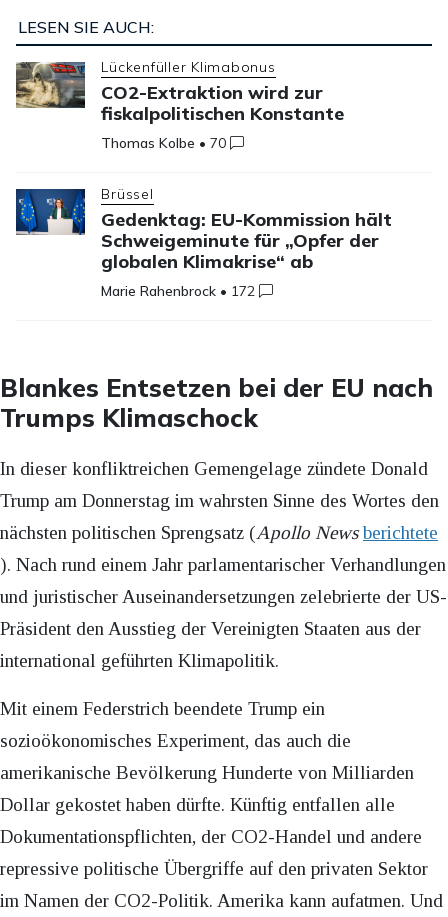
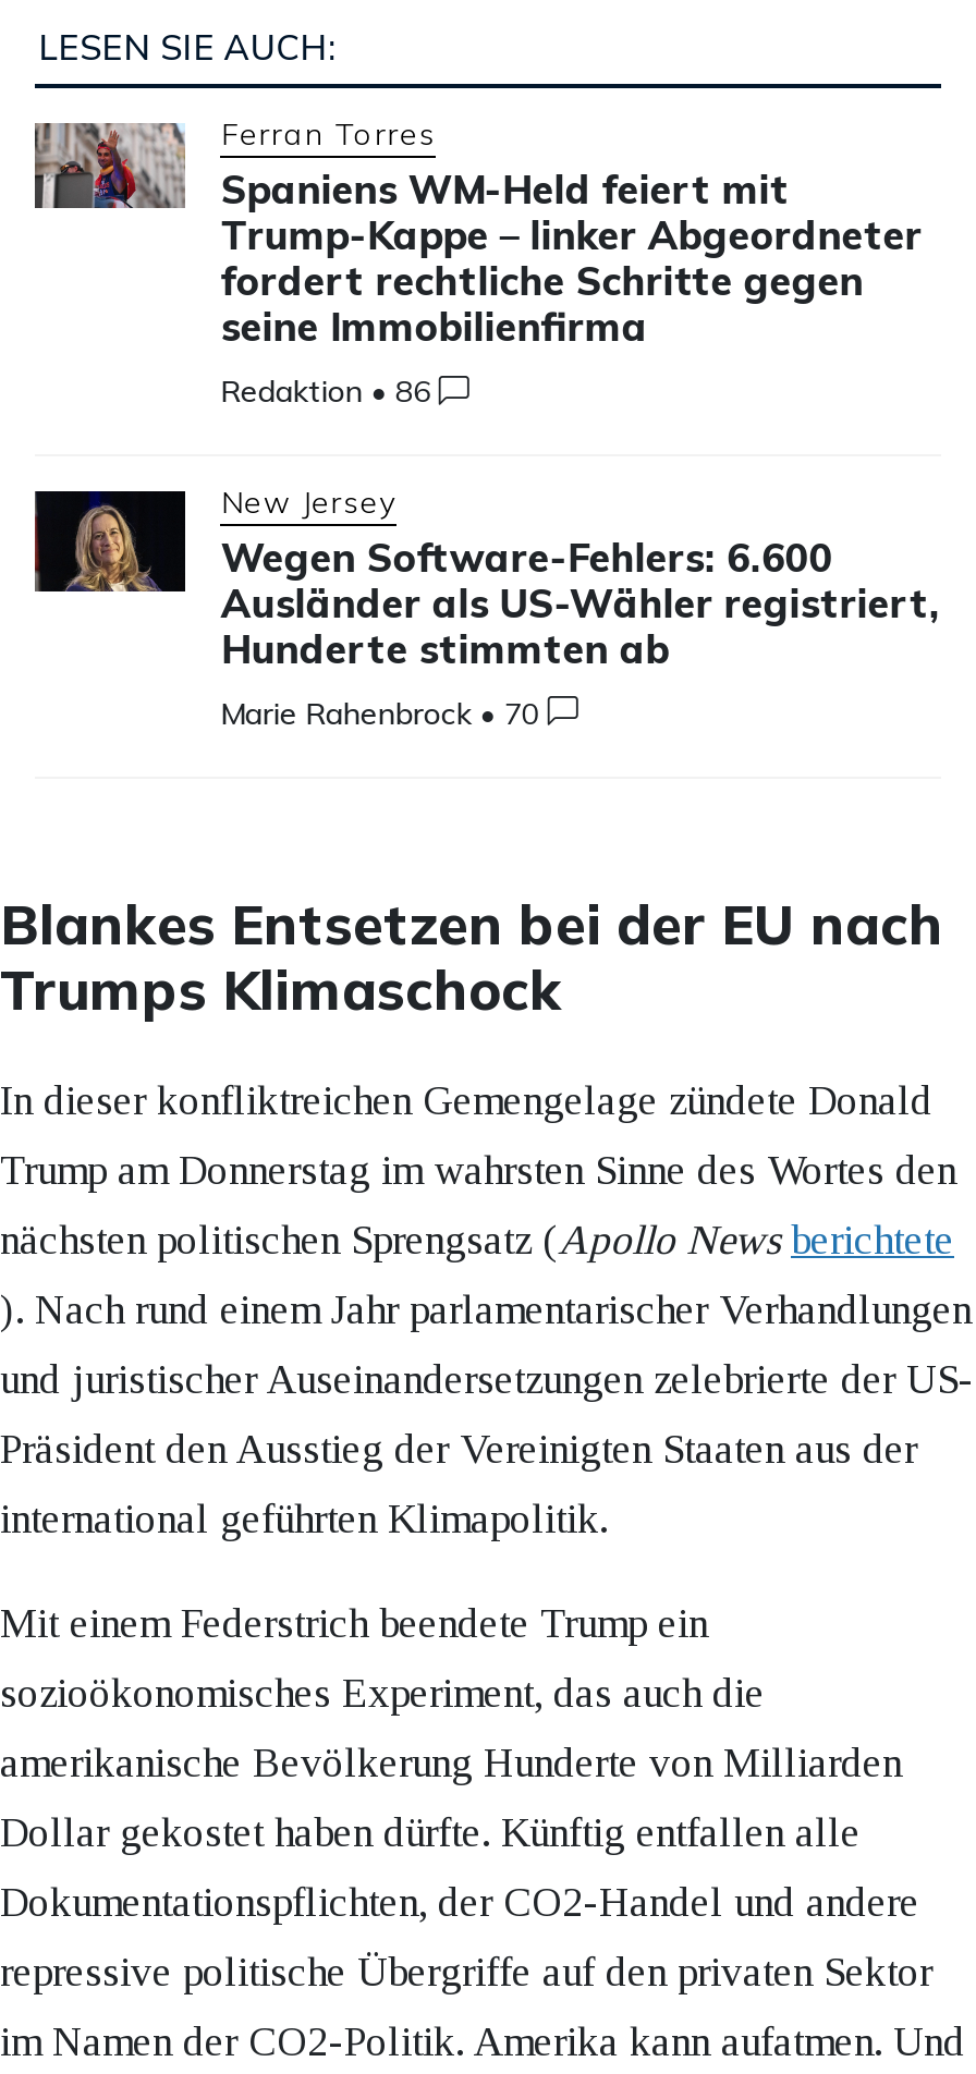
- [image]
- Lückenfüller Klimabonus
- CO2-Extraktion wird zur
- fiskalpolitischen Konstante
- Thomas Kolbe • 70
+ [image]
+ Ferran Torres
+ Spaniens WM-Held feiert mit
+ Trump-Kappe – linker Abgeordneter
+ fordert rechtliche Schritte gegen
+ seine Immobilienfirma
+ Redaktion • 86

- [image]
- Brüssel
- Gedenktag: EU-Kommission hält
- Schweigeminute für „Opfer der
- globalen Klimakrise“ ab
- Marie Rahenbrock • 172
+ [image]
+ New Jersey
+ Wegen Software-Fehlers: 6.600
+ Ausländer als US-Wähler registriert,
+ Hunderte stimmten ab
+ Marie Rahenbrock • 70
